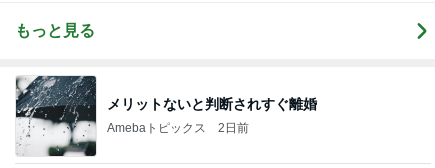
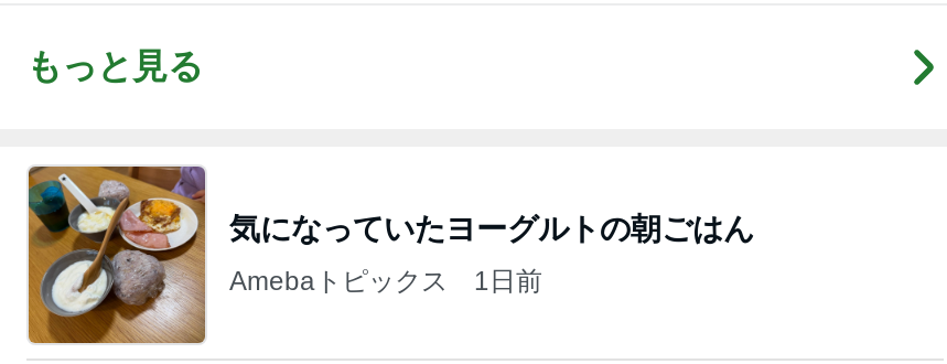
- [image]
- メリットないと判断されすぐ離婚
+ [image]
+ 気になっていたヨーグルトの朝ごはん

- Amebaトピックス 2日前
+ Amebaトピックス 1日前
